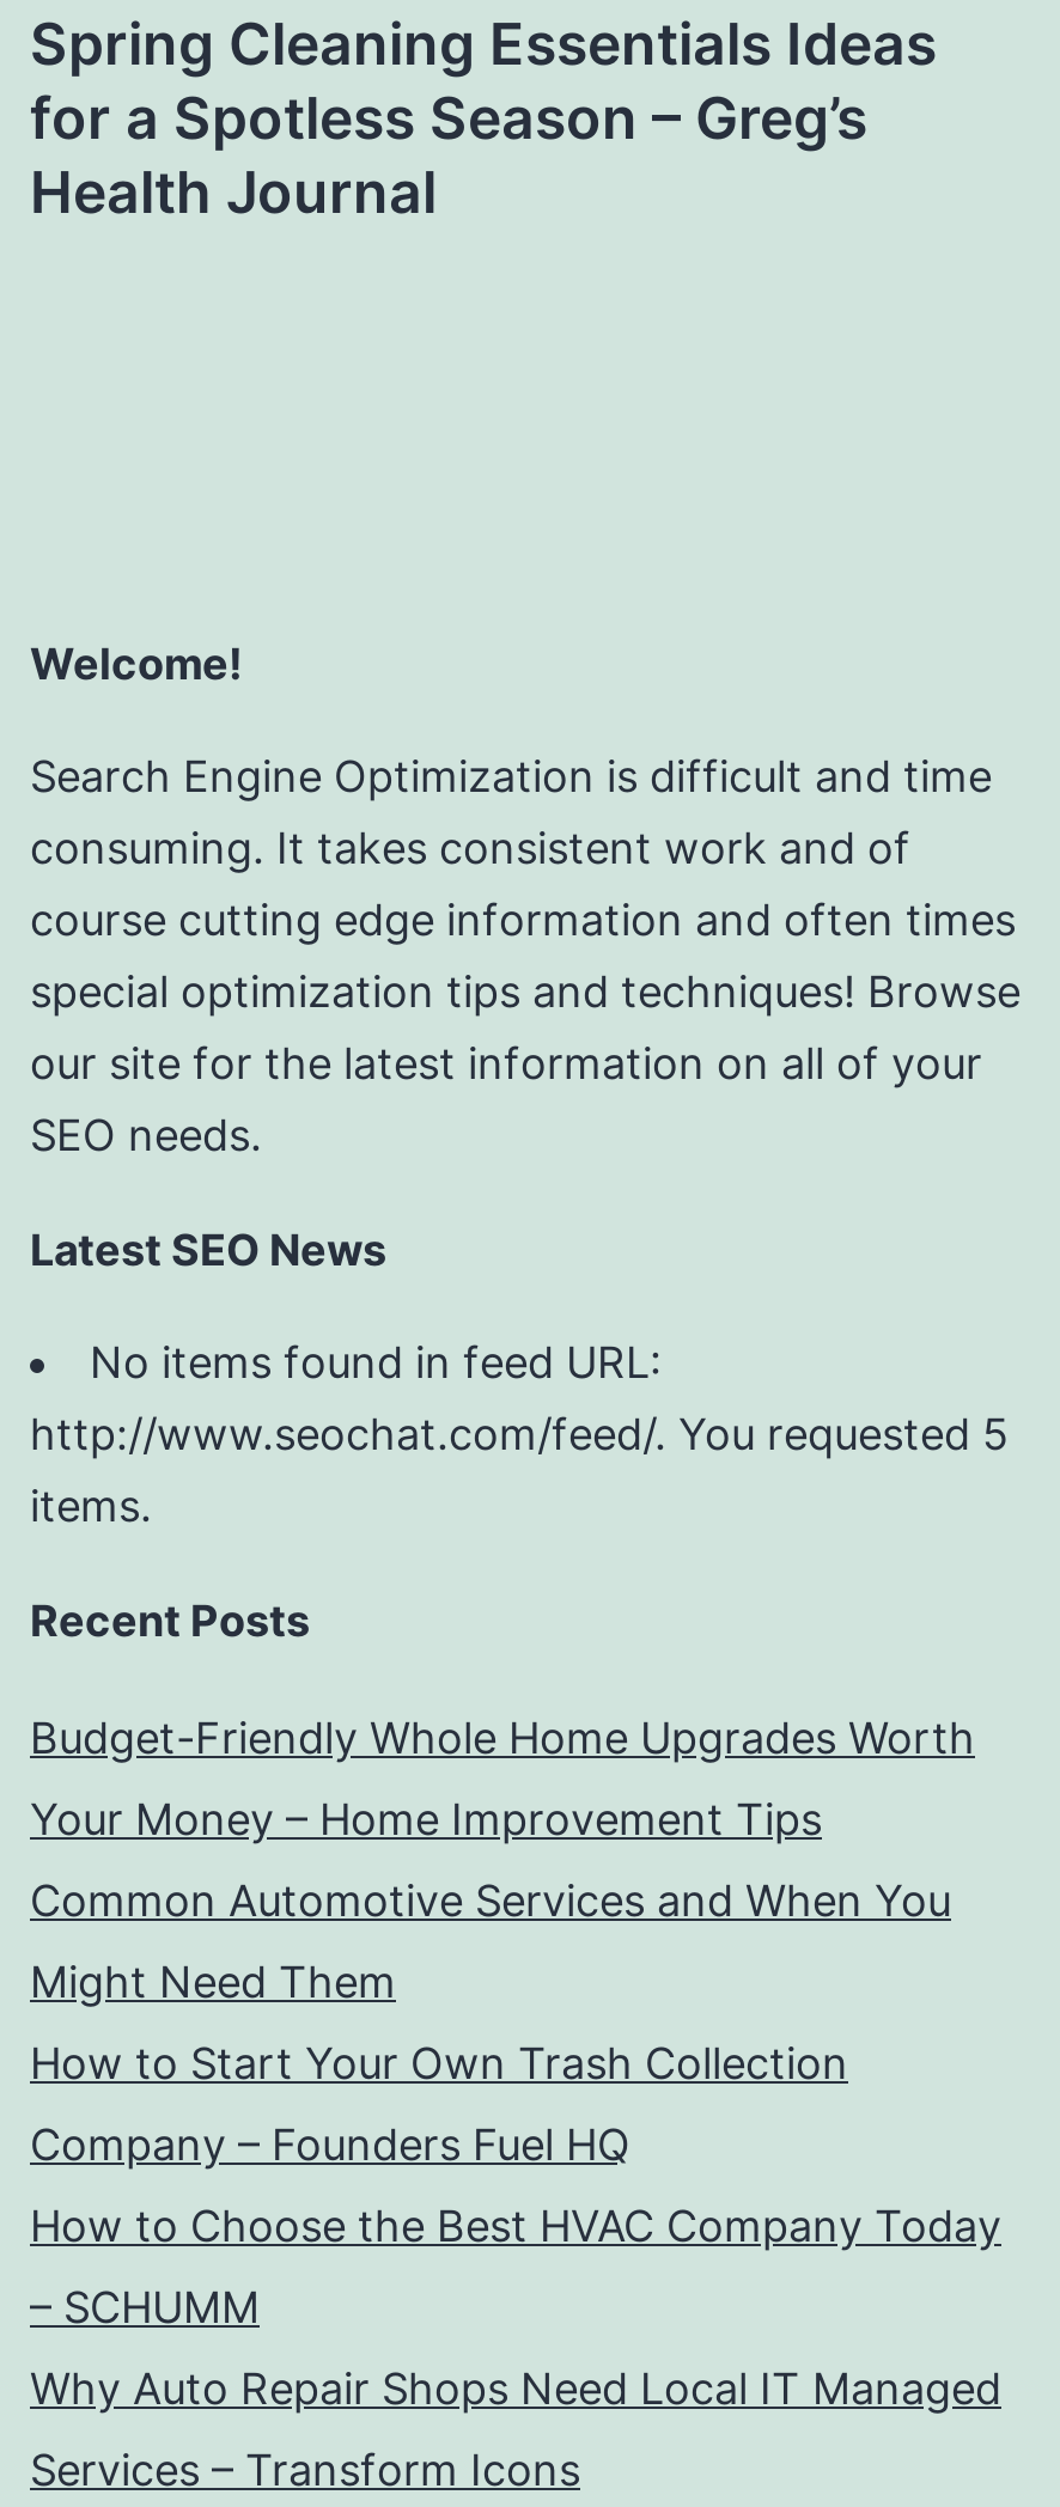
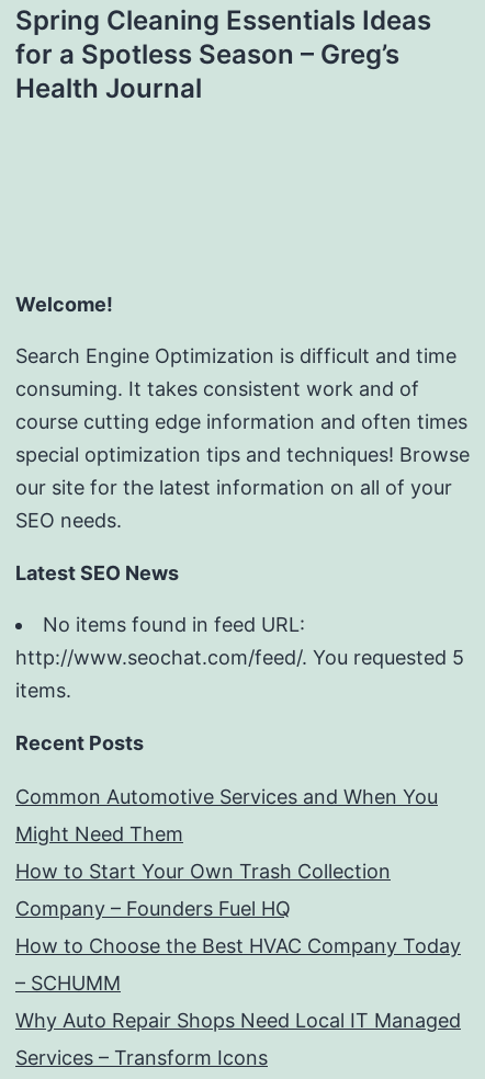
- Budget-Friendly Whole Home Upgrades Worth
- Your Money – Home Improvement Tips
